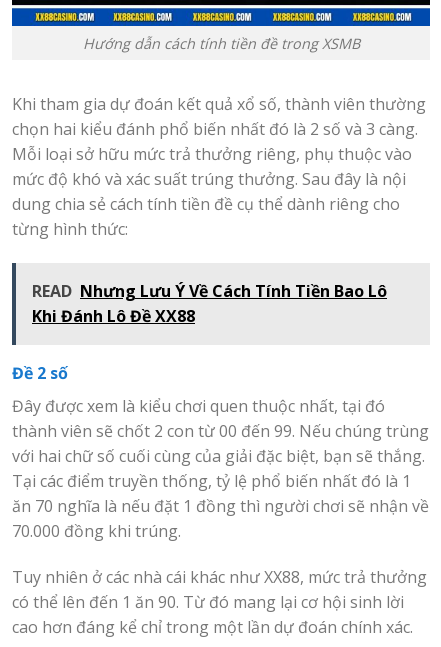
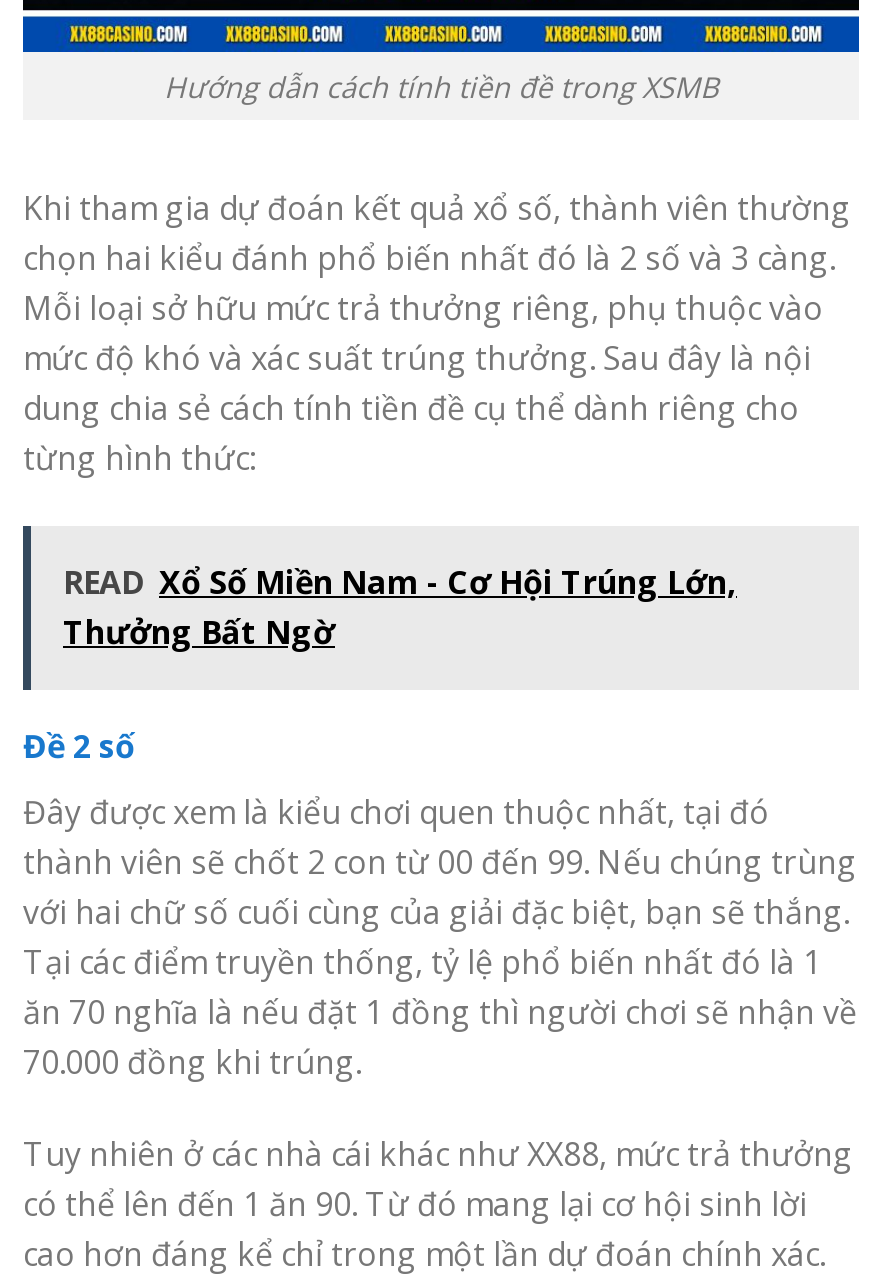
- READ Nhưng Lưu Ý Về Cách Tính Tiền Bao Lô
- Khi Đánh Lô Đề XX88
+ READ Xổ Số Miền Nam - Cơ Hội Trúng Lớn,
+ Thưởng Bất Ngờ
